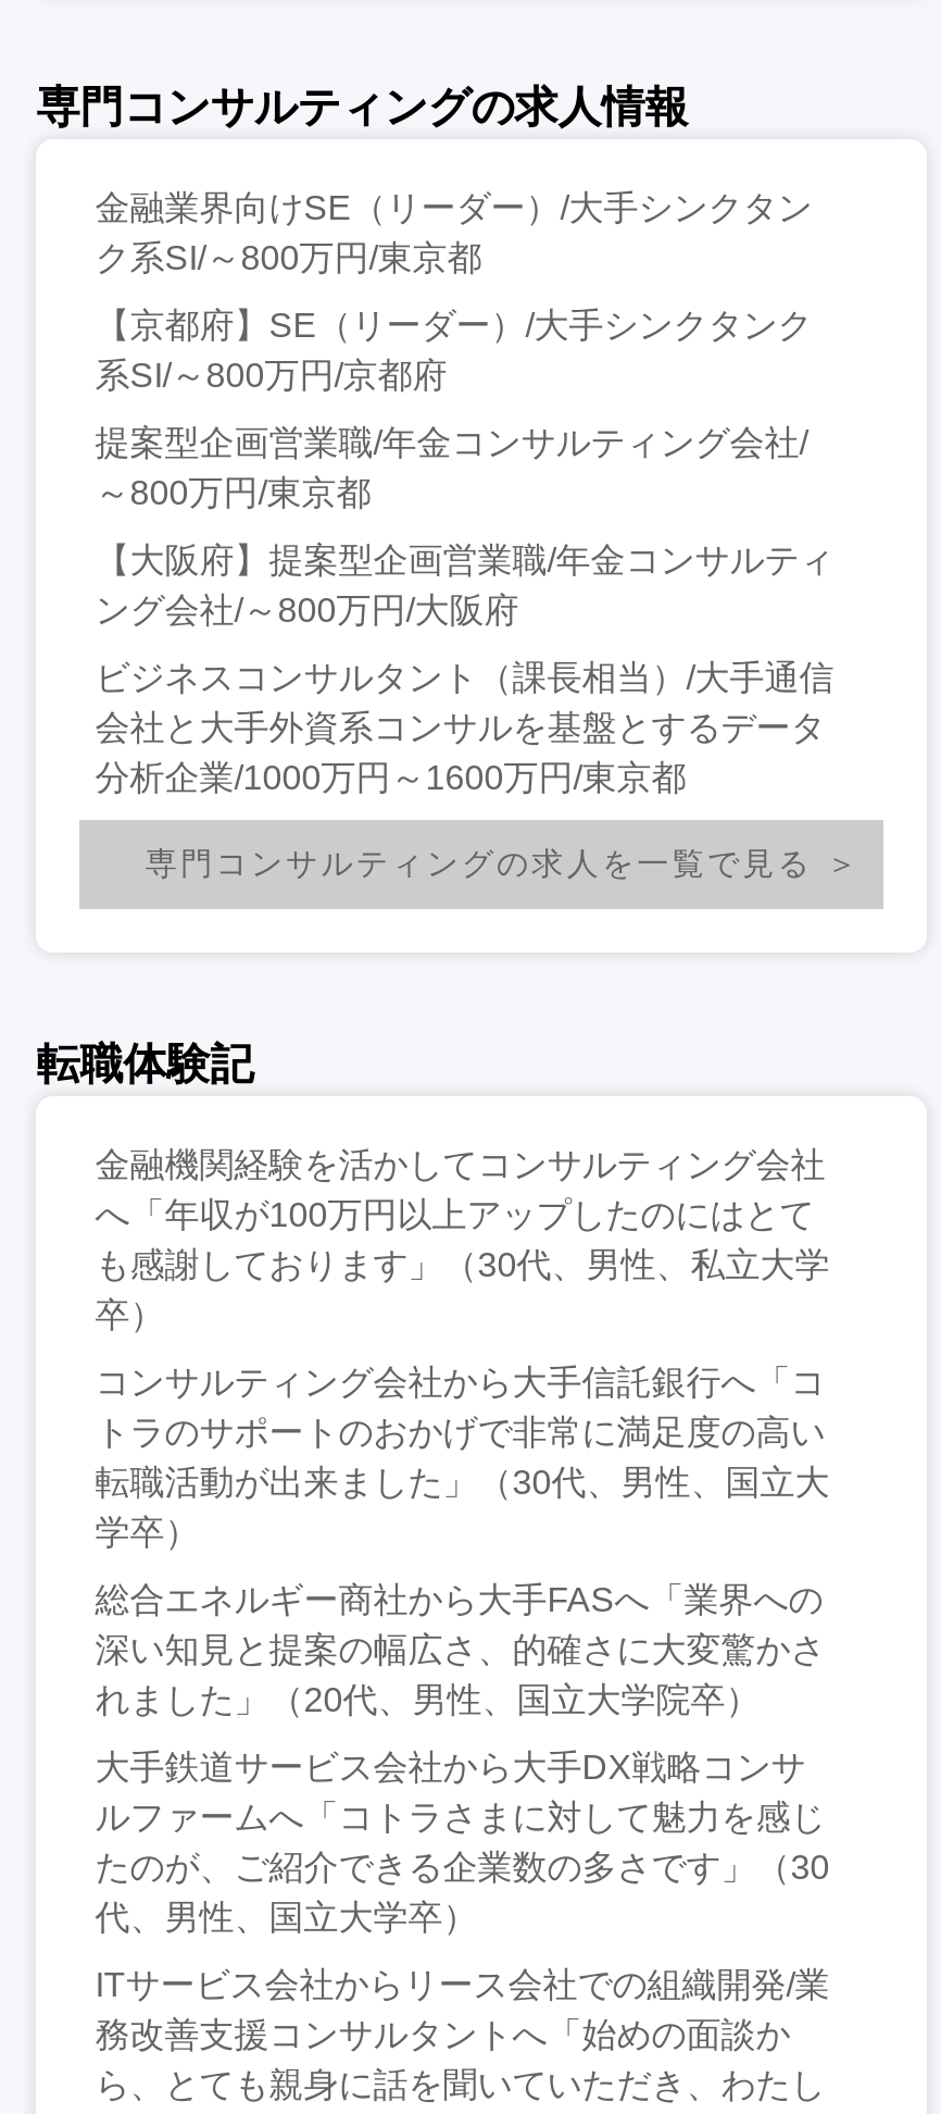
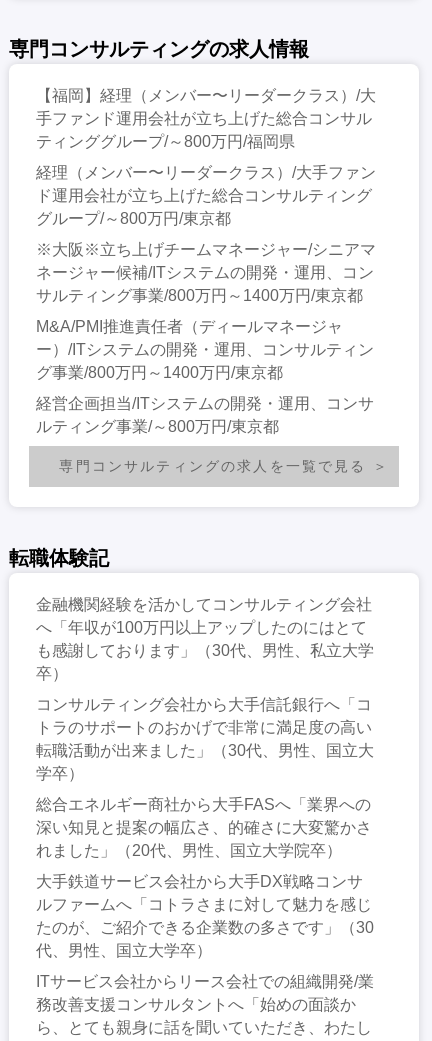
- 金融業界向けSE（リーダー）/大手シンクタン
- ク系SI/～800万円/東京都
+ 【福岡】経理（メンバー〜リーダークラス）/大
+ 手ファンド運用会社が立ち上げた総合コンサル
+ ティンググループ/～800万円/福岡県

- 【京都府】SE（リーダー）/大手シンクタンク
- 系SI/～800万円/京都府
+ 経理（メンバー〜リーダークラス）/大手ファン
+ ド運用会社が立ち上げた総合コンサルティング
+ グループ/～800万円/東京都

- 提案型企画営業職/年金コンサルティング会社/
- ～800万円/東京都
+ ※大阪※立ち上げチームマネージャー/シニアマ
+ ネージャー候補/ITシステムの開発・運用、コン
+ サルティング事業/800万円～1400万円/東京都

- 【大阪府】提案型企画営業職/年金コンサルティ
- ング会社/～800万円/大阪府
+ M&A/PMI推進責任者（ディールマネージャ
+ ー）/ITシステムの開発・運用、コンサルティン
+ グ事業/800万円～1400万円/東京都

- ビジネスコンサルタント（課長相当）/大手通信
- 会社と大手外資系コンサルを基盤とするデータ
- 分析企業/1000万円～1600万円/東京都
+ 経営企画担当/ITシステムの開発・運用、コンサ
+ ルティング事業/～800万円/東京都
